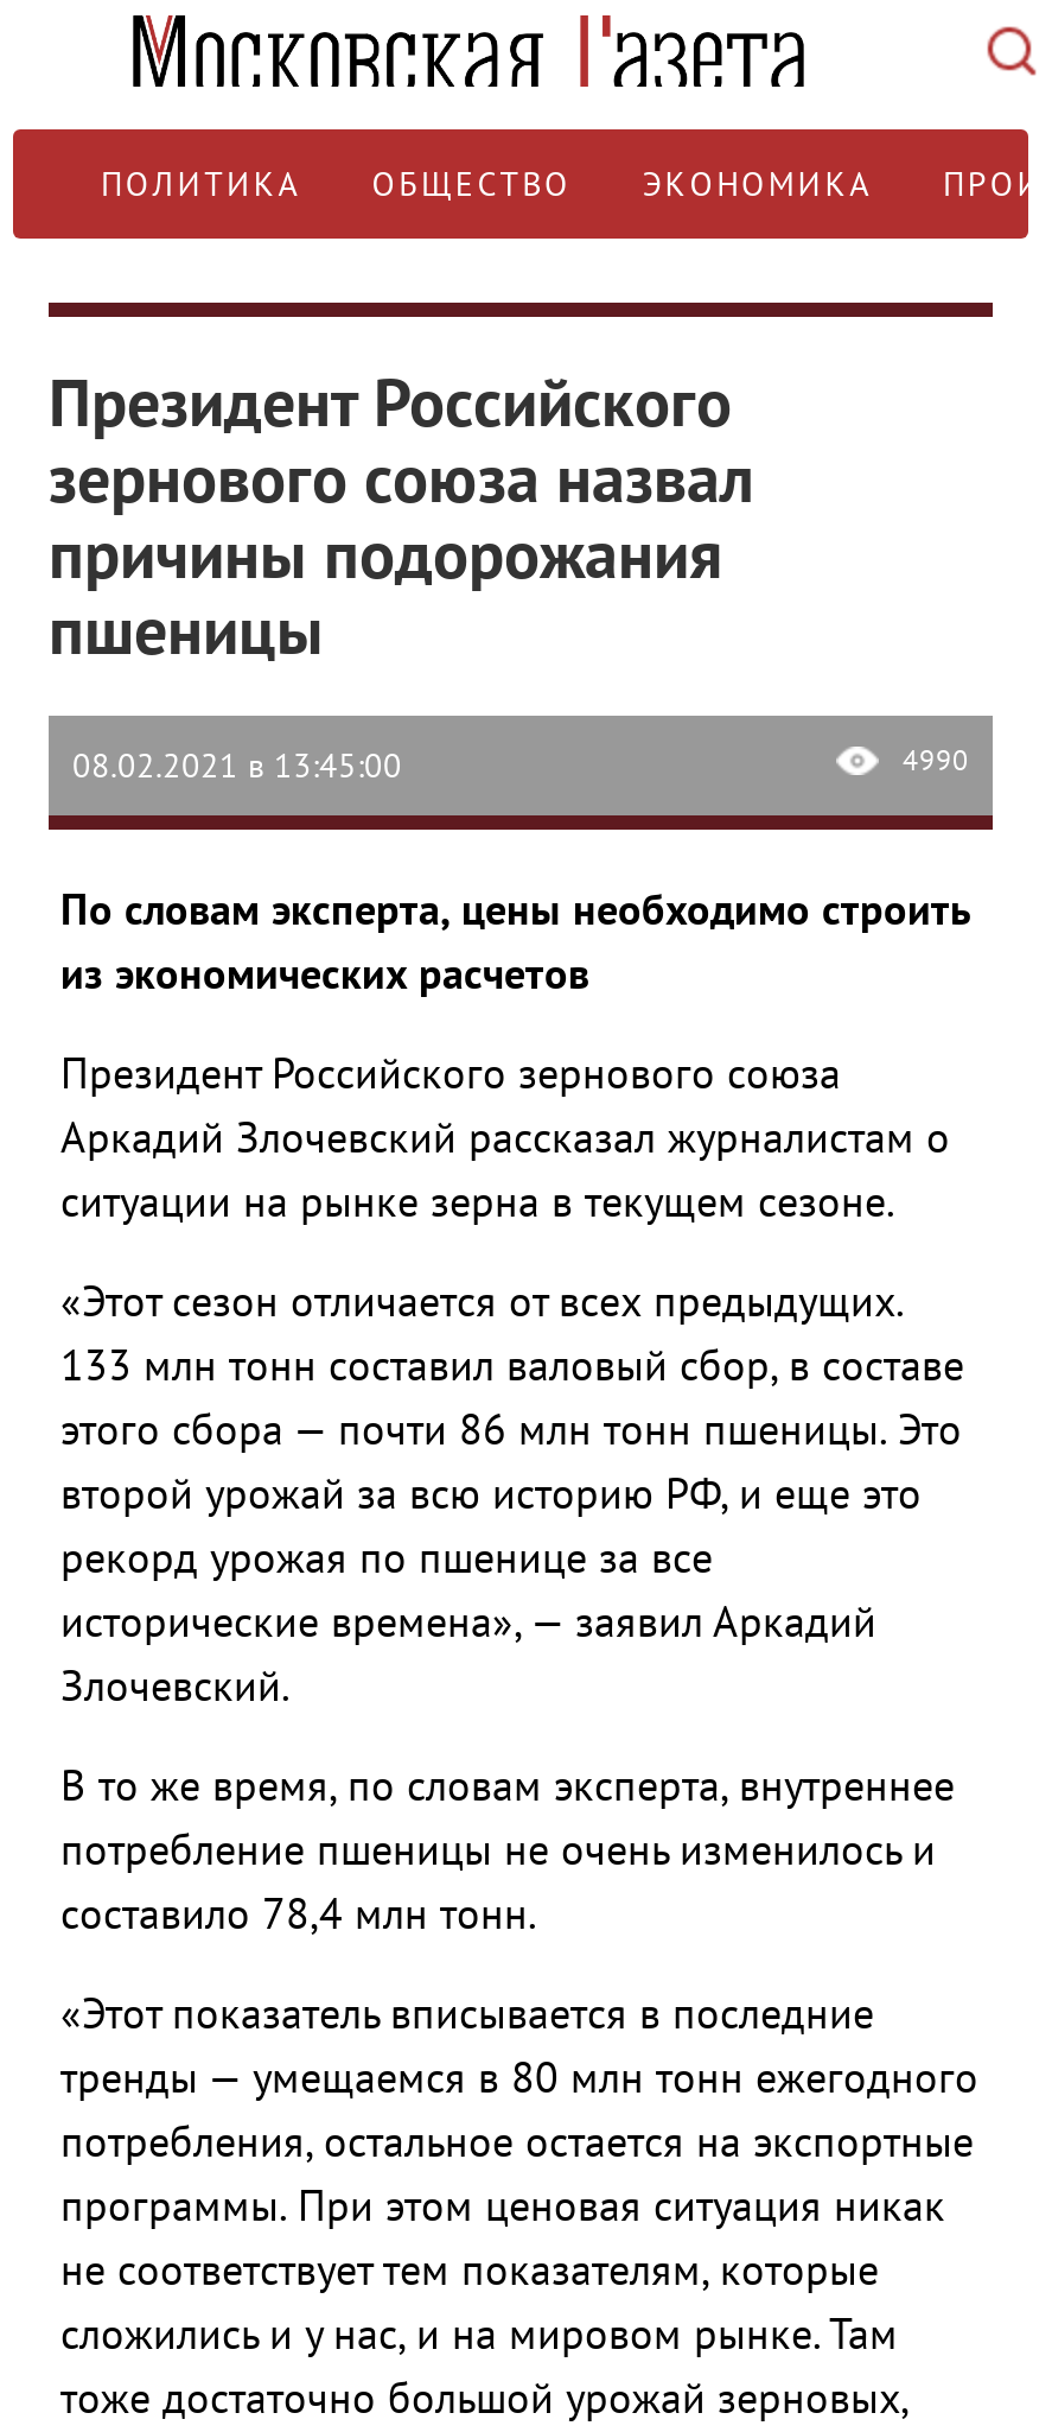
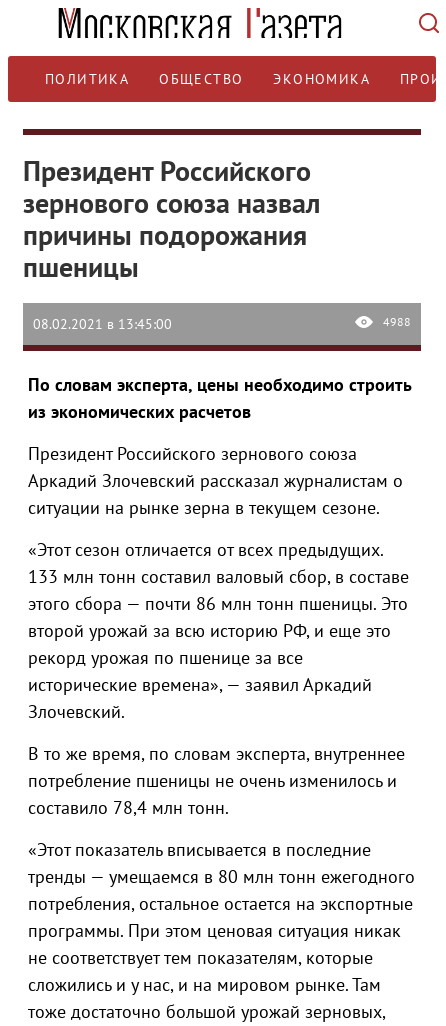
- 4990
+ 4988
